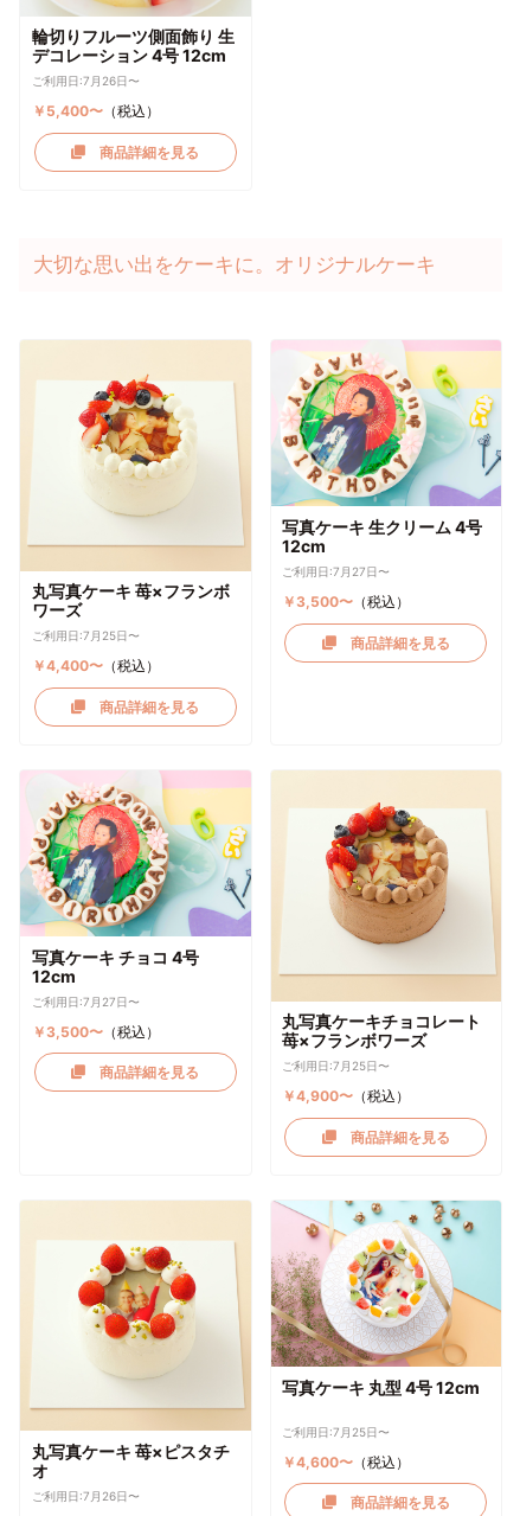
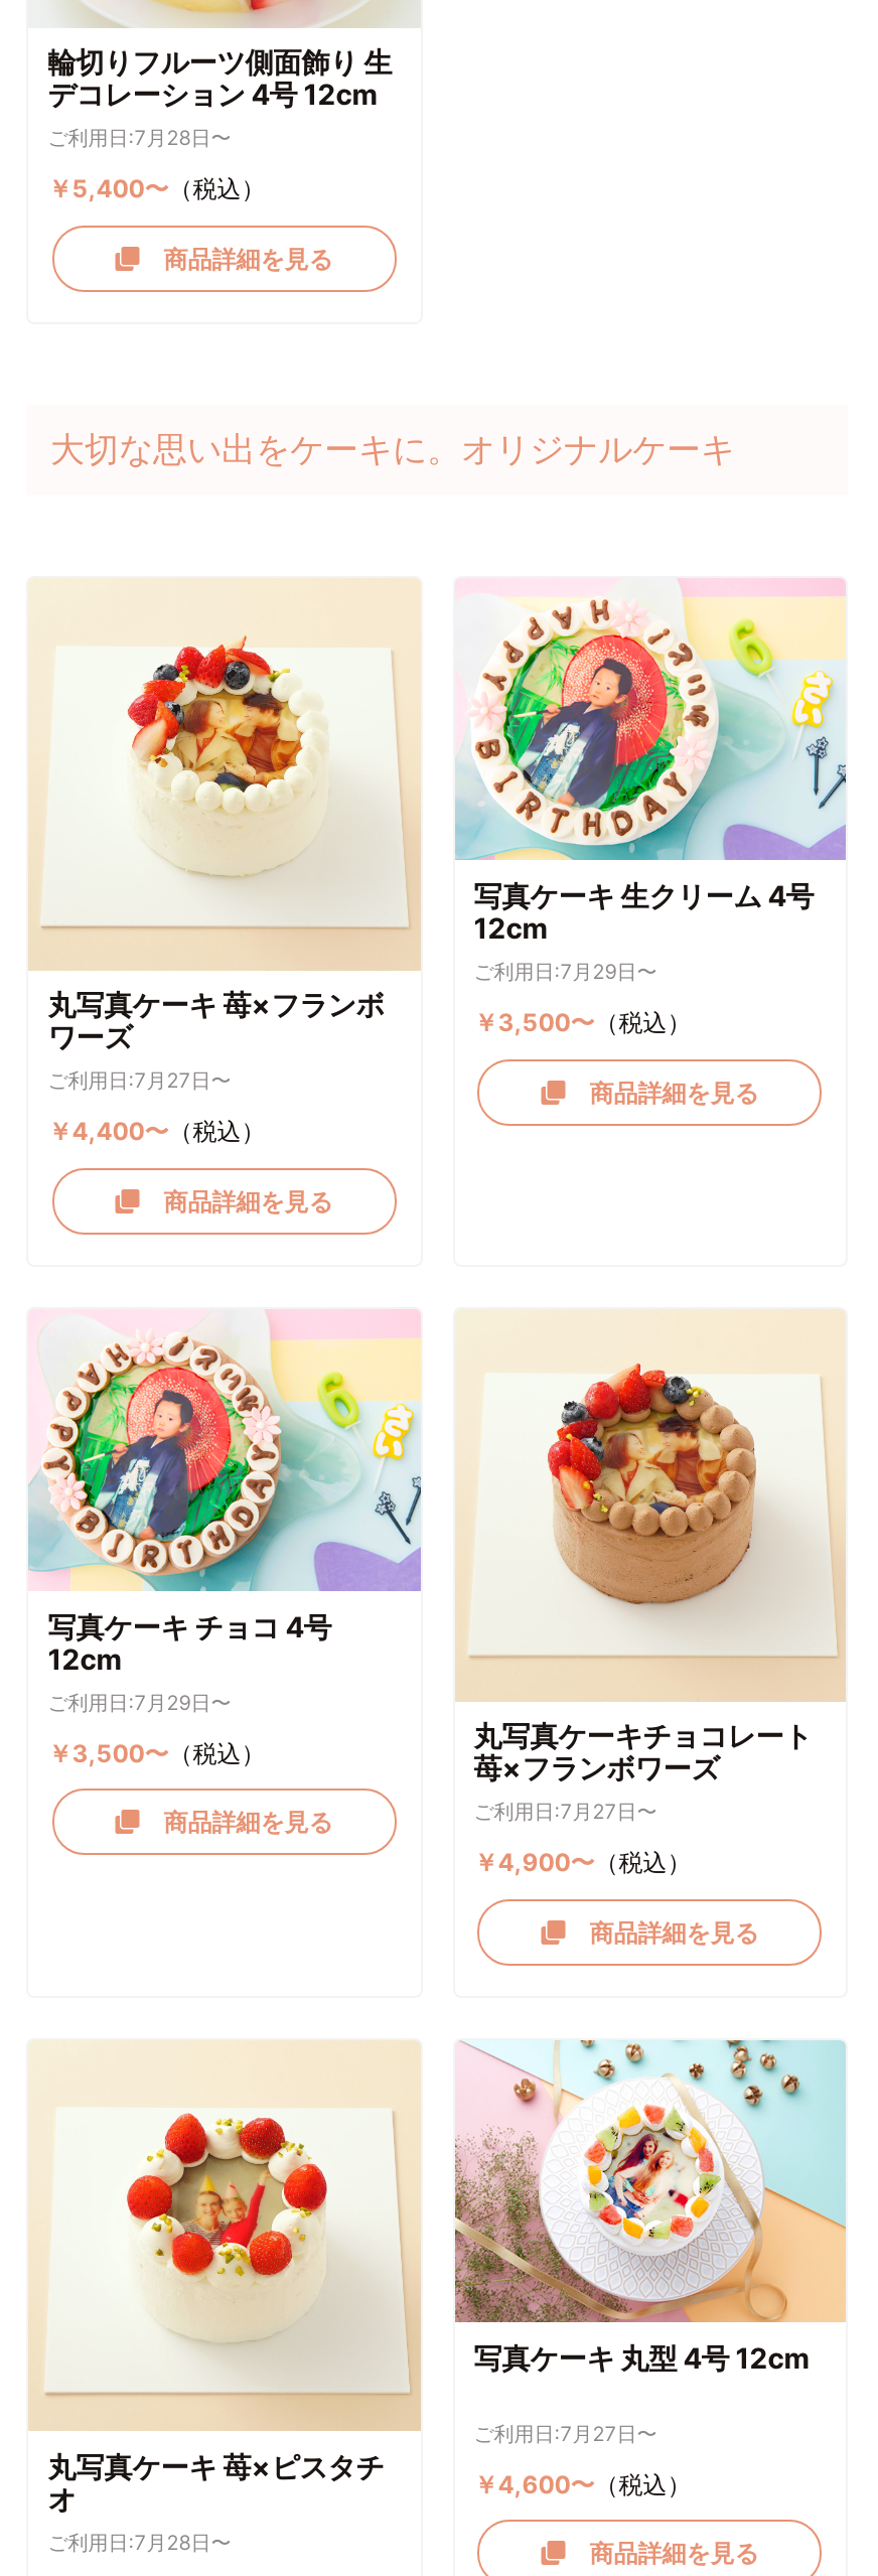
- ご利用日:7月26日〜
+ ご利用日:7月28日〜

- ご利用日:7月27日〜
+ ご利用日:7月29日〜

- ご利用日:7月25日〜
+ ご利用日:7月27日〜

- ご利用日:7月27日〜
+ ご利用日:7月29日〜

- ご利用日:7月25日〜
+ ご利用日:7月27日〜

- ご利用日:7月25日〜
+ ご利用日:7月27日〜

- ご利用日:7月26日〜
+ ご利用日:7月28日〜
